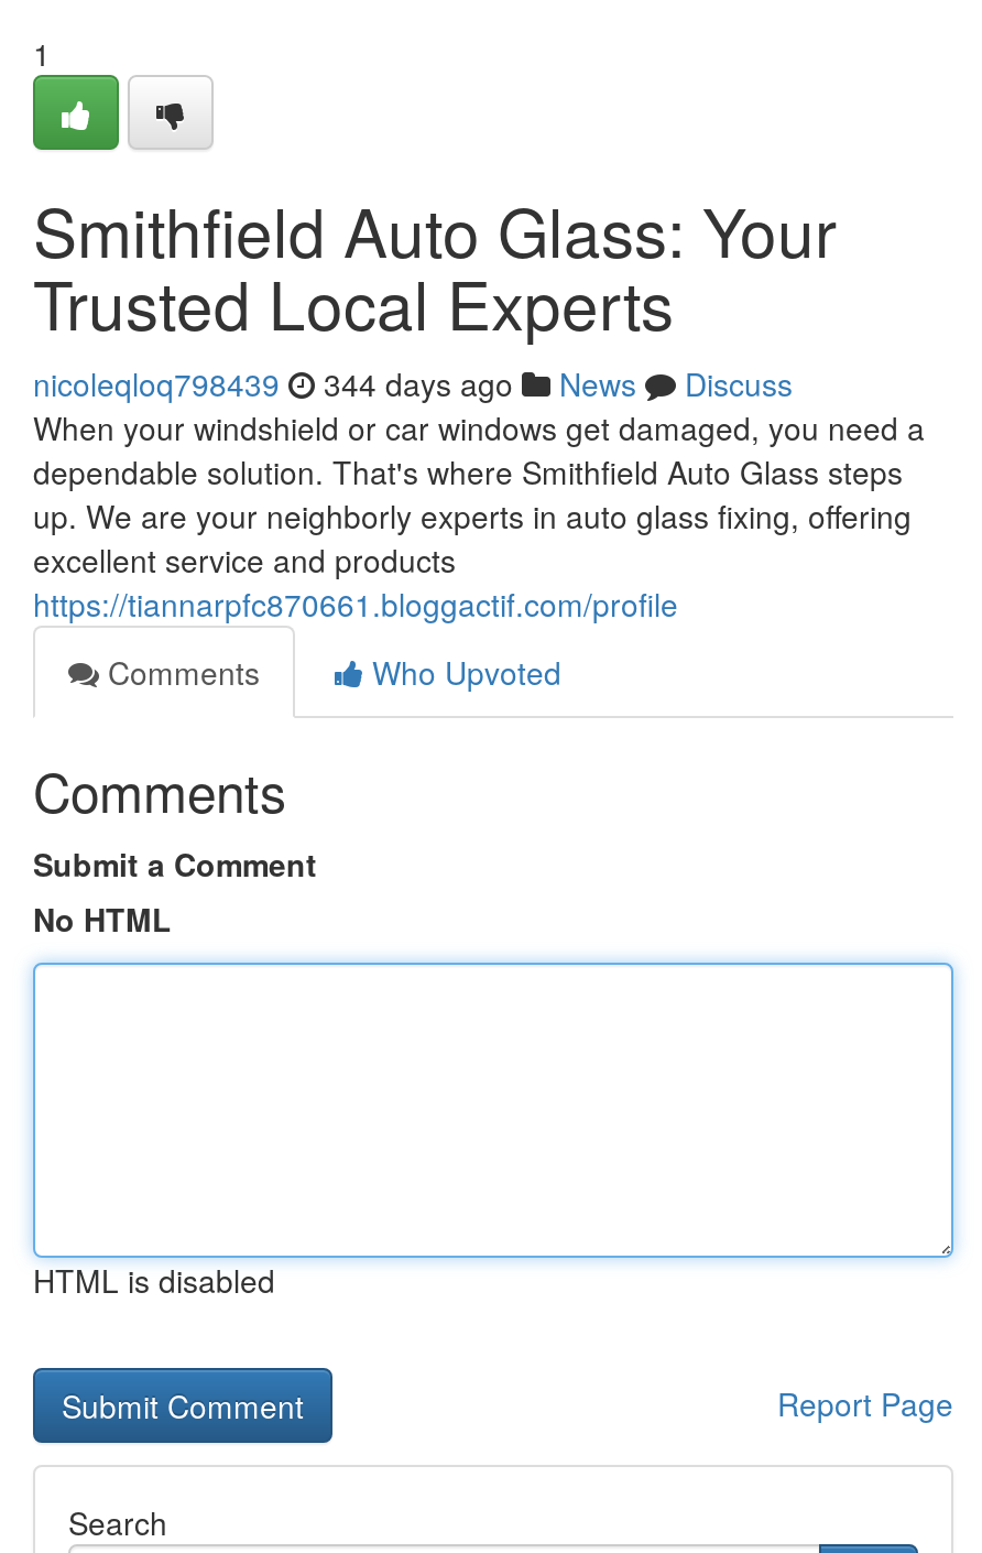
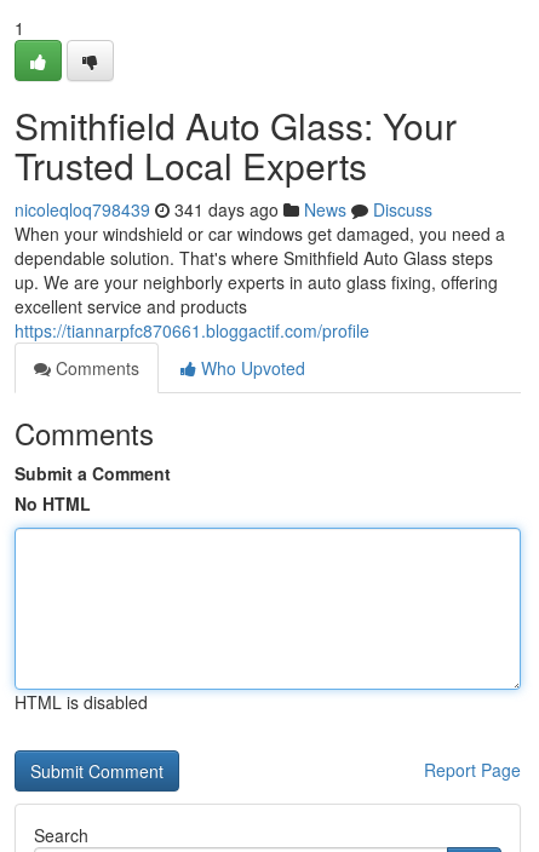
- nicoleqloq798439 344 days ago News Discuss
+ nicoleqloq798439 341 days ago News Discuss
